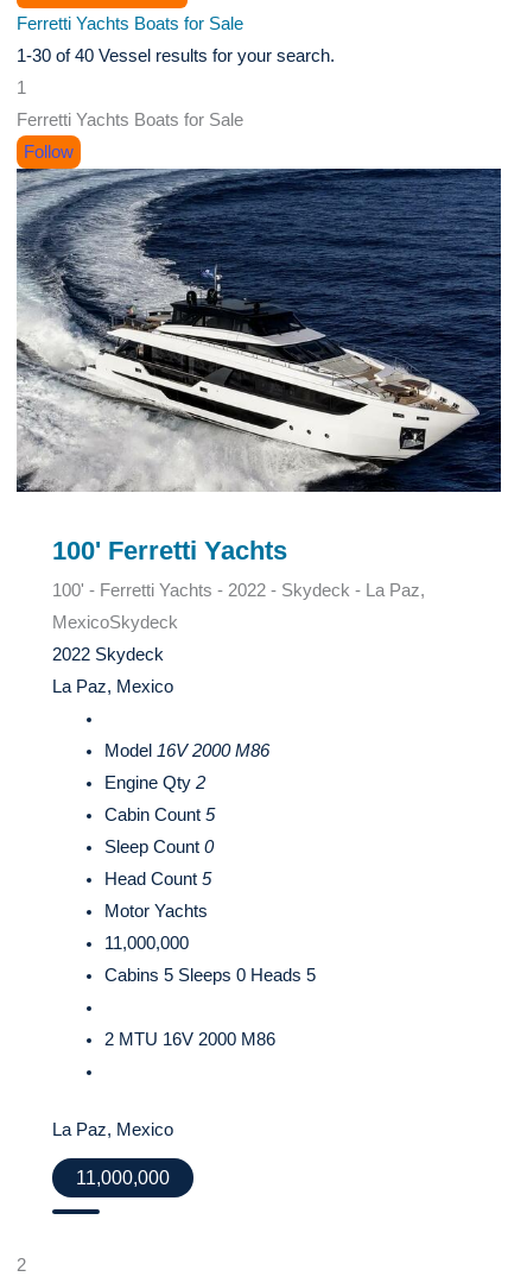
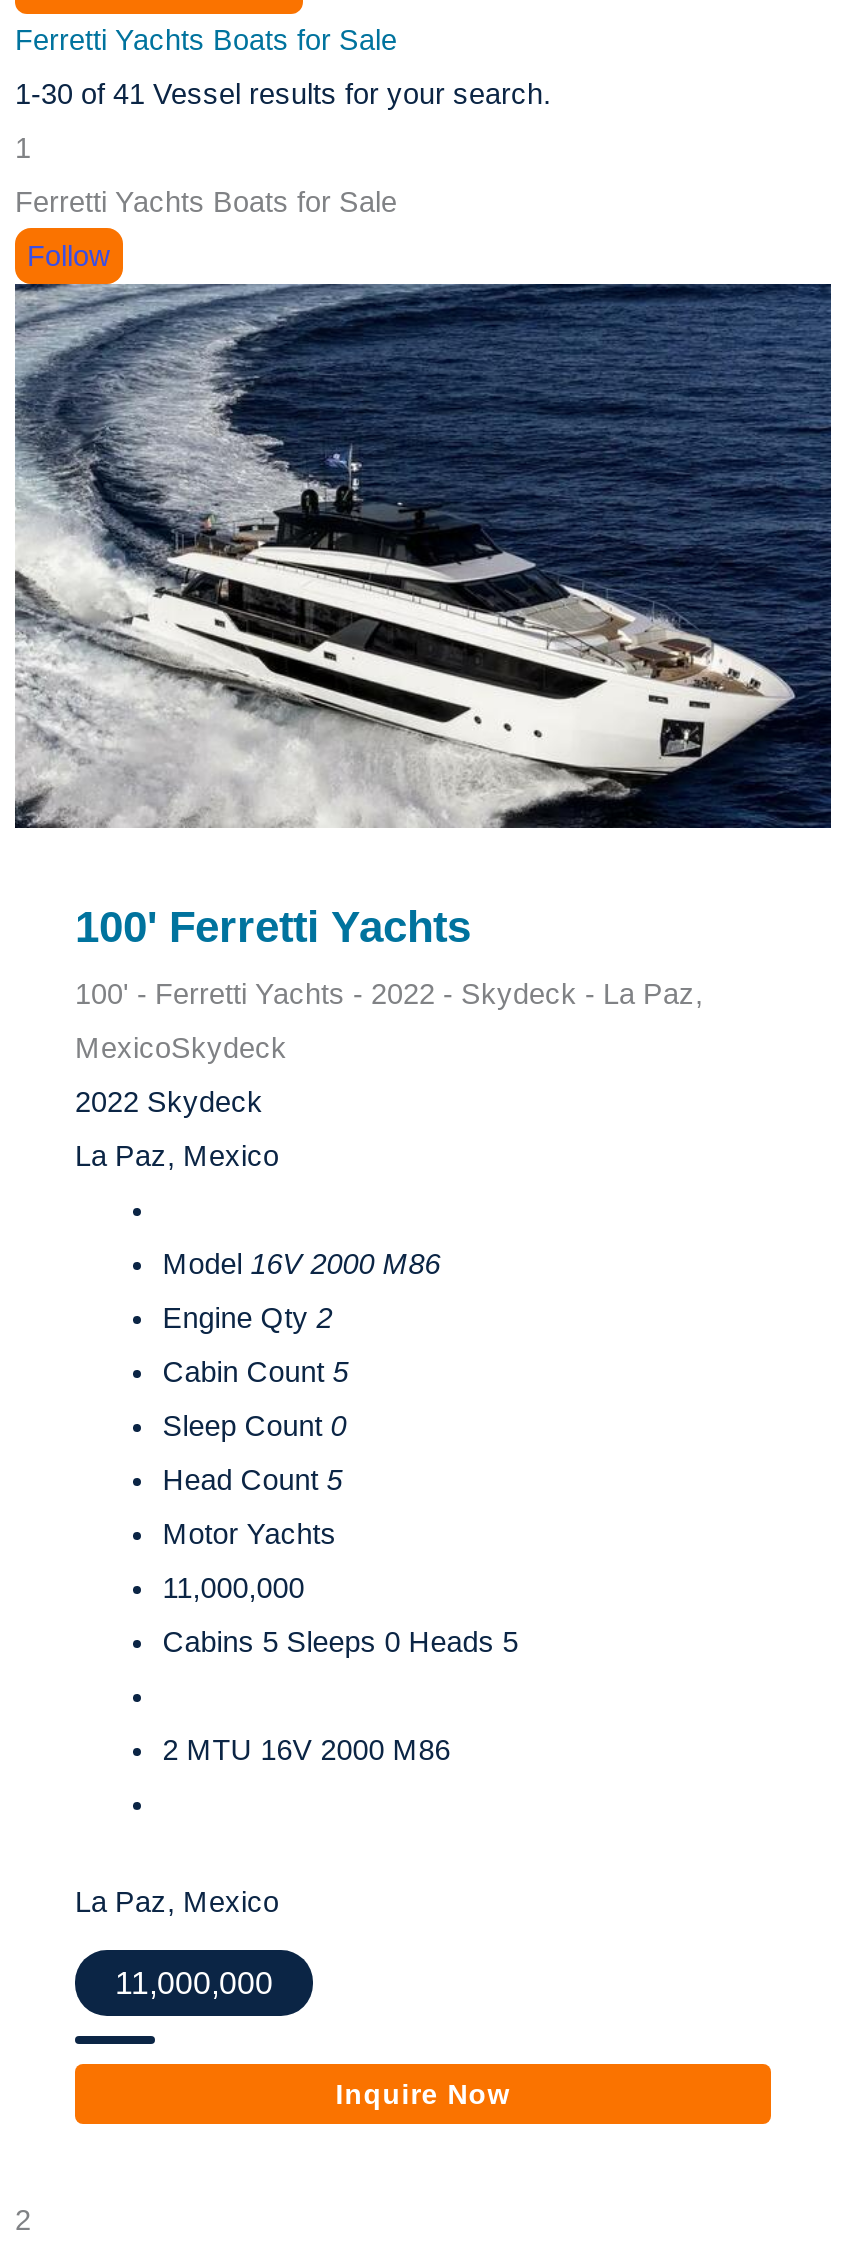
- 1-30 of 40 Vessel results for your search.
+ 1-30 of 41 Vessel results for your search.

+ Inquire Now
